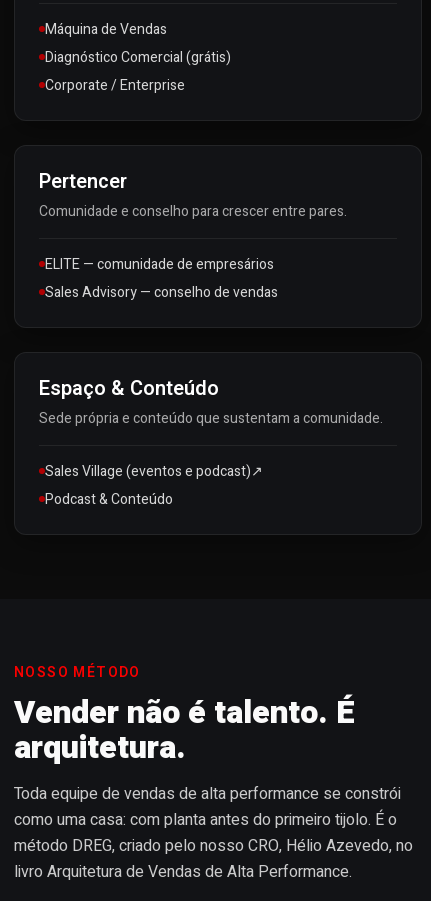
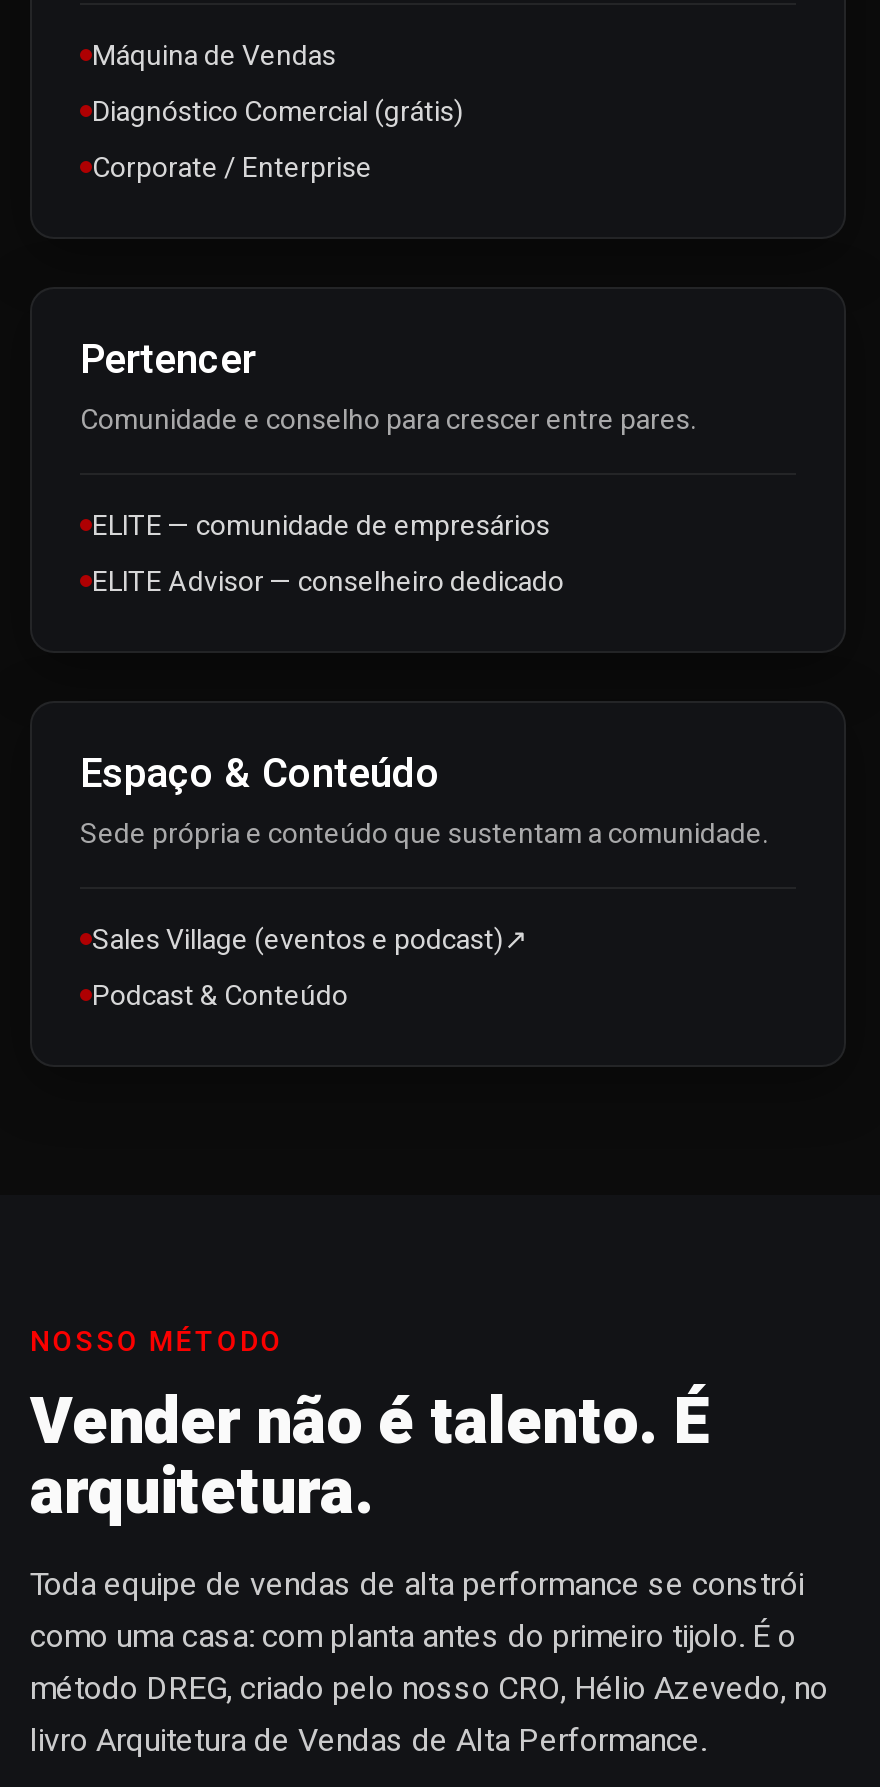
- Sales Advisory — conselho de vendas
+ ELITE Advisor — conselheiro dedicado
